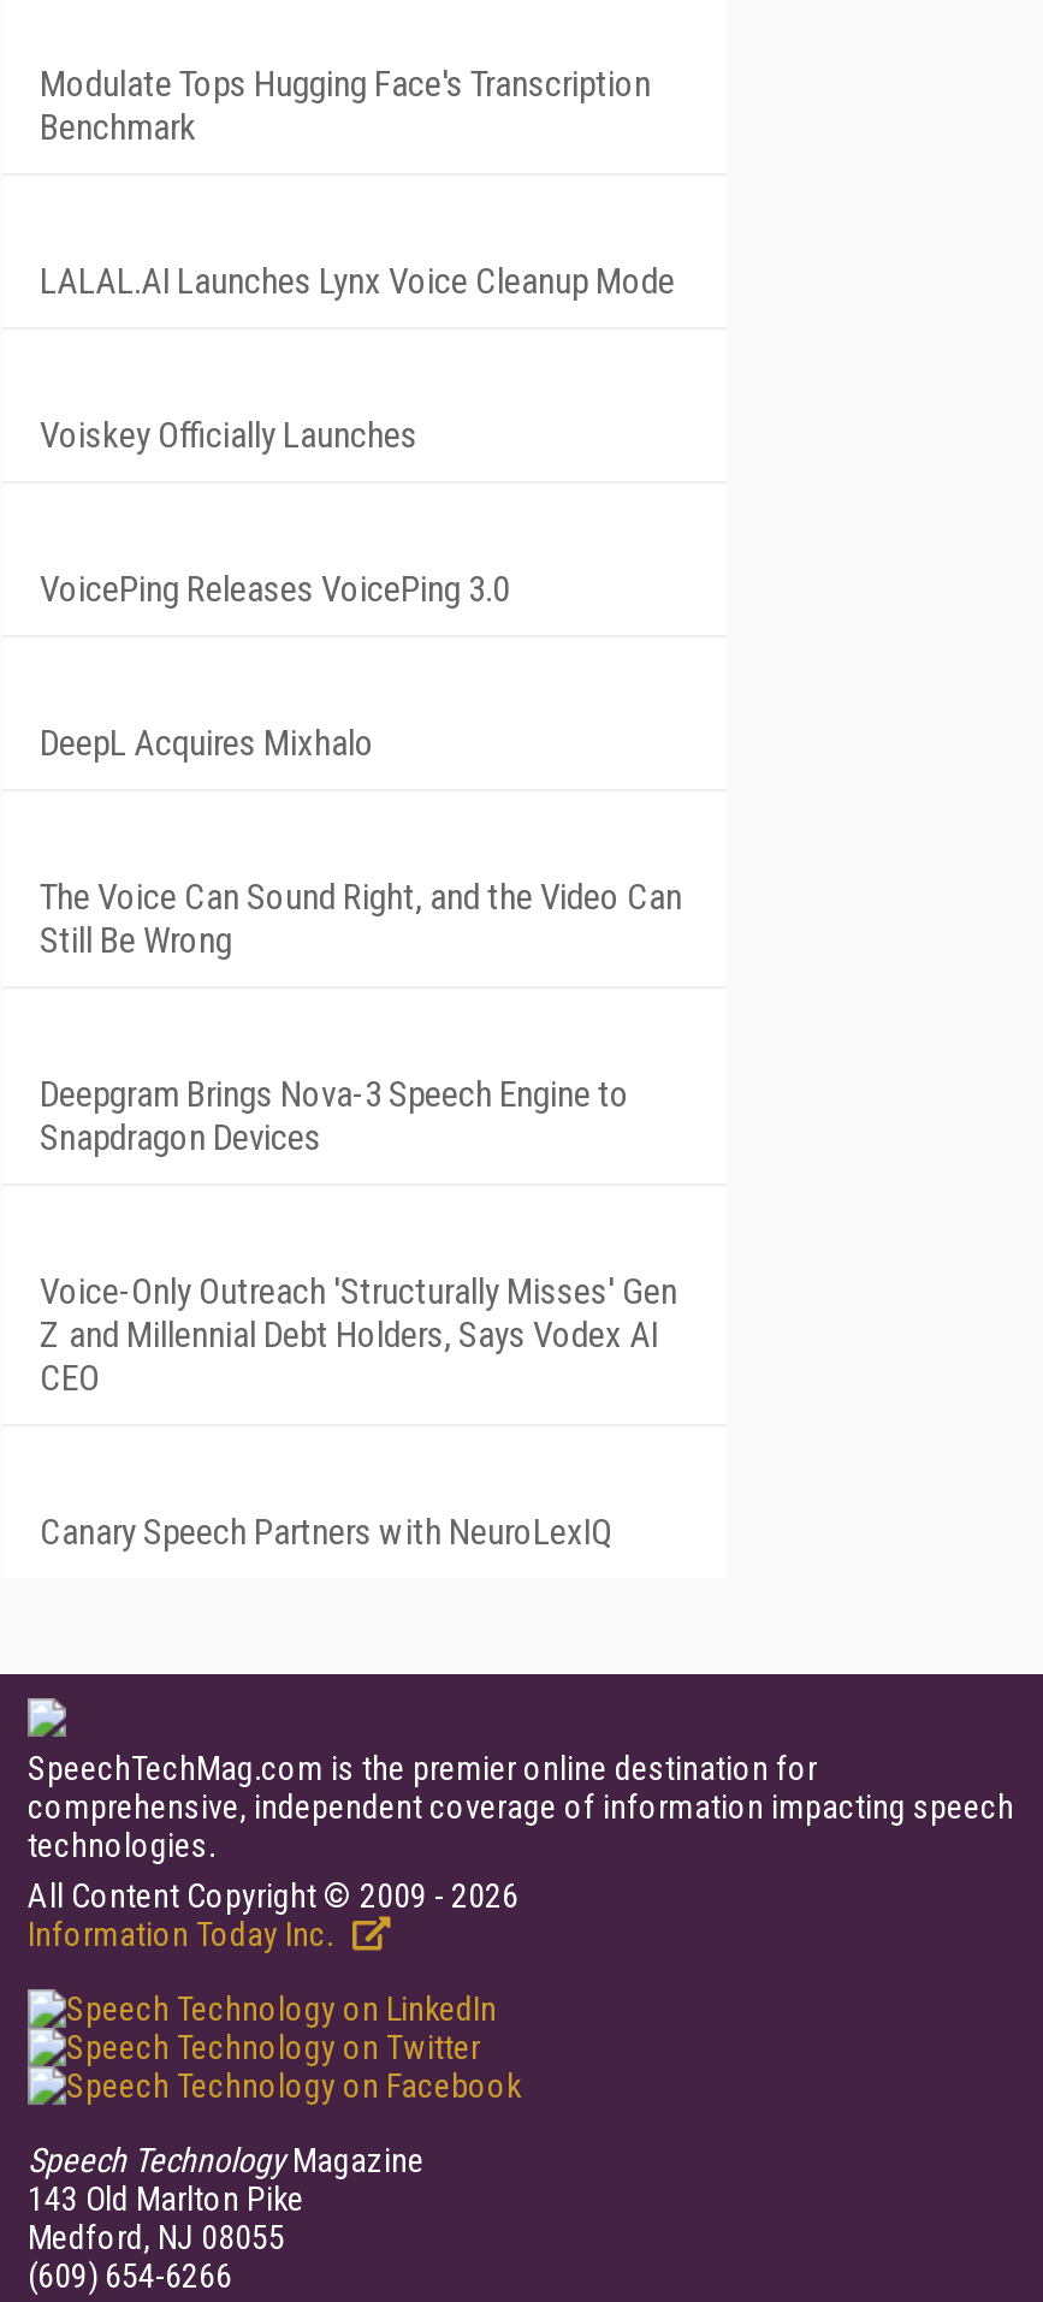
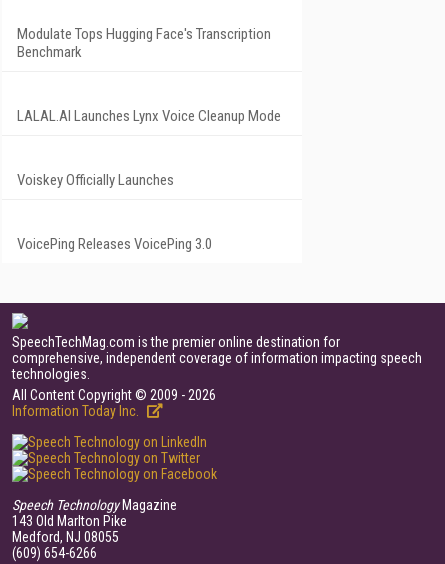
- DeepL Acquires Mixhalo

- The Voice Can Sound Right, and the Video Can
- Still Be Wrong

- Deepgram Brings Nova-3 Speech Engine to
- Snapdragon Devices

- Voice-Only Outreach 'Structurally Misses' Gen
- Z and Millennial Debt Holders, Says Vodex AI
- CEO

- Canary Speech Partners with NeuroLexIQ
